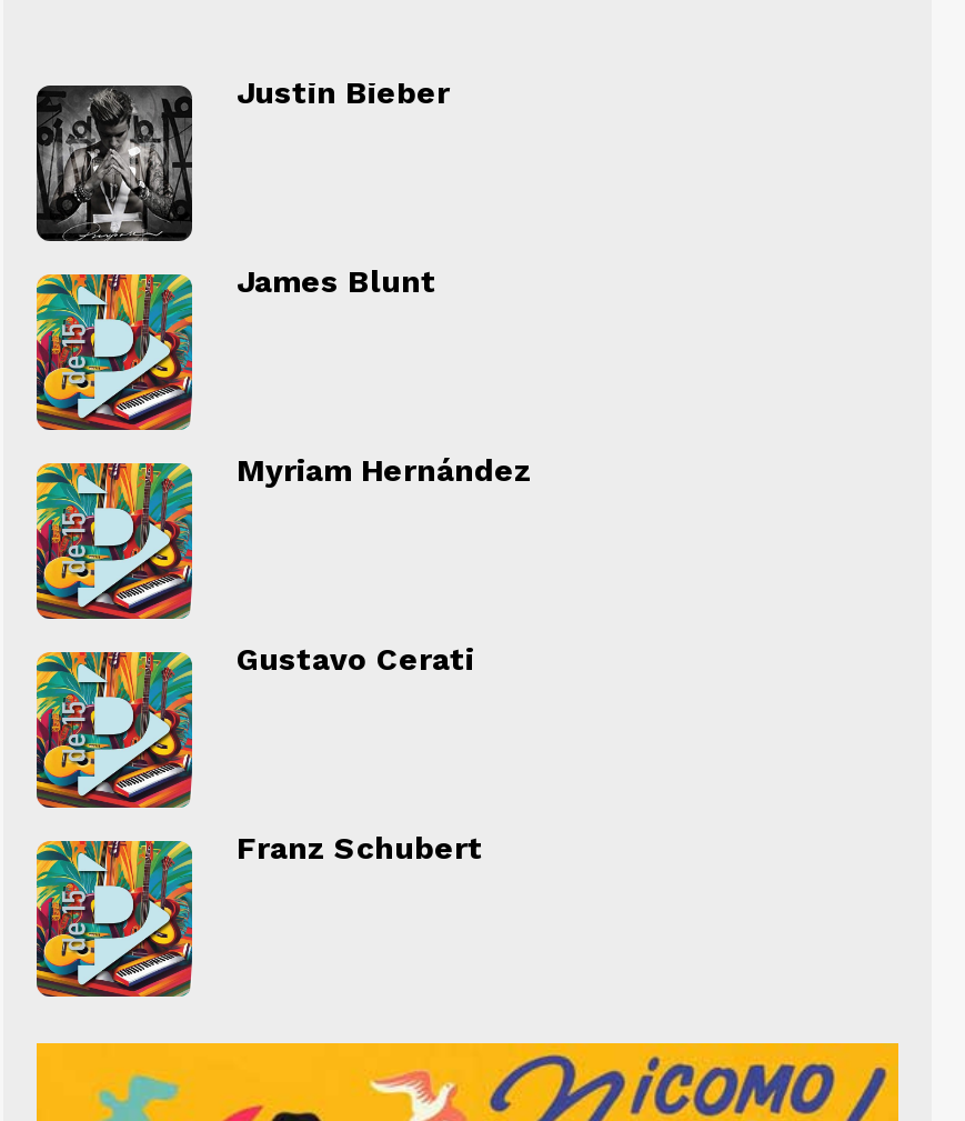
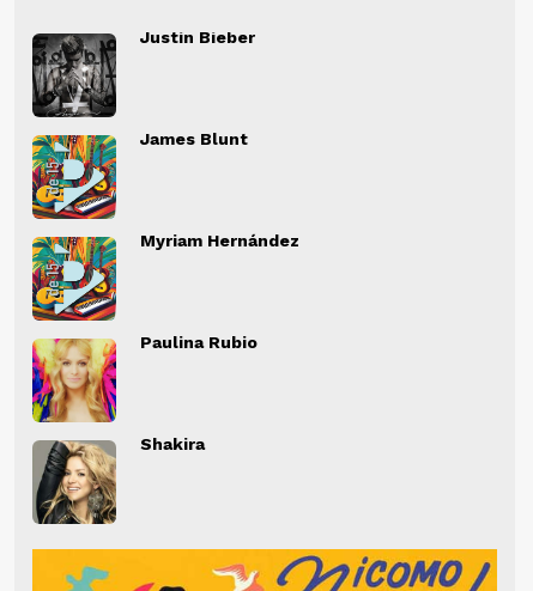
- [image]
- Gustavo Cerati
+ [image]
+ Paulina Rubio

- [image]
- Franz Schubert
+ [image]
+ Shakira
